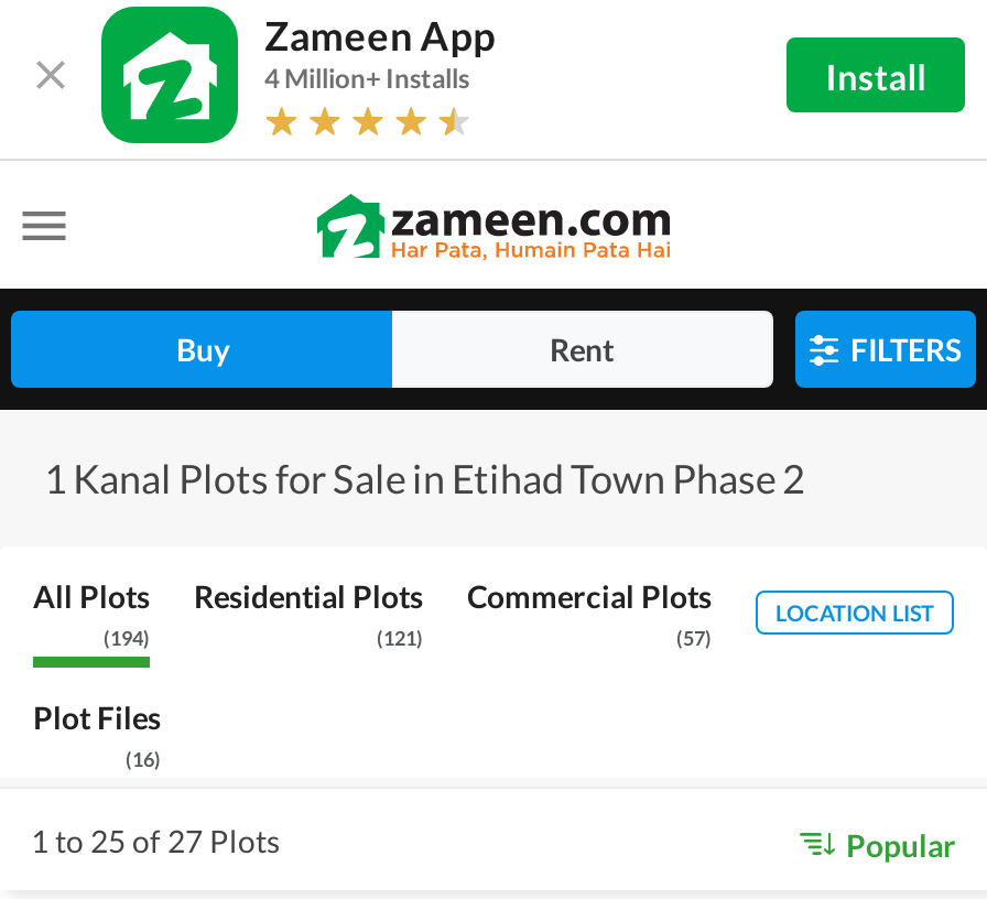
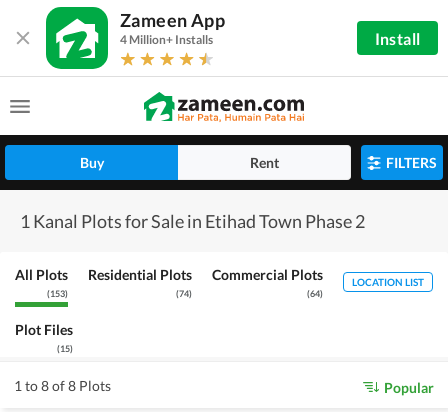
- (194)
+ (153)

- (121)
+ (74)

- (57)
+ (64)

- (16)
+ (15)

- 1 to 25 of 27 Plots
+ 1 to 8 of 8 Plots
